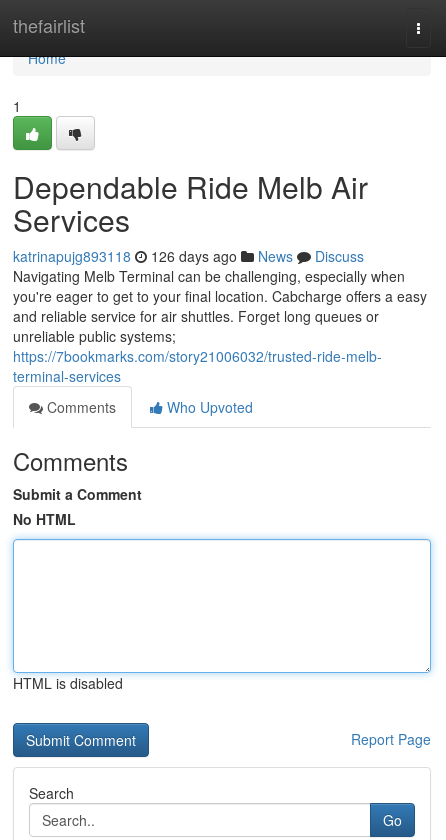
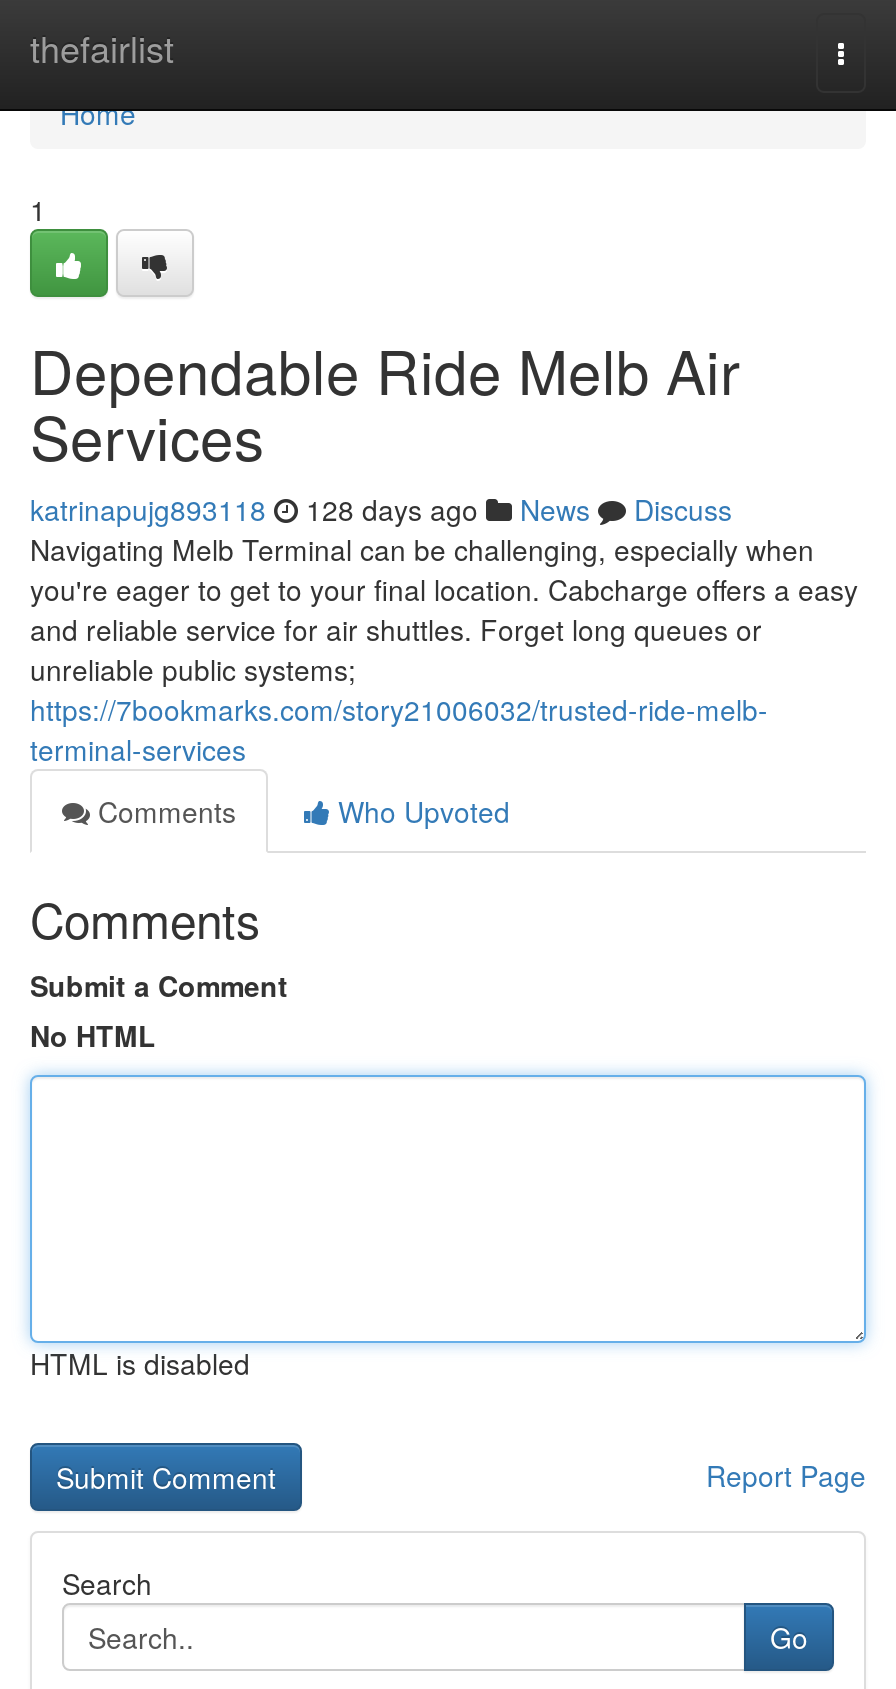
- katrinapujg893118 126 days ago News Discuss
+ katrinapujg893118 128 days ago News Discuss
